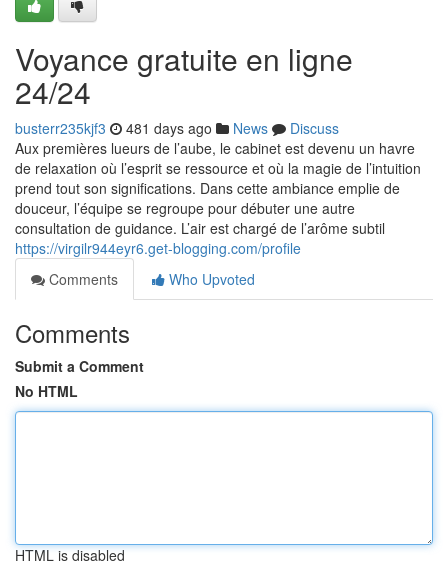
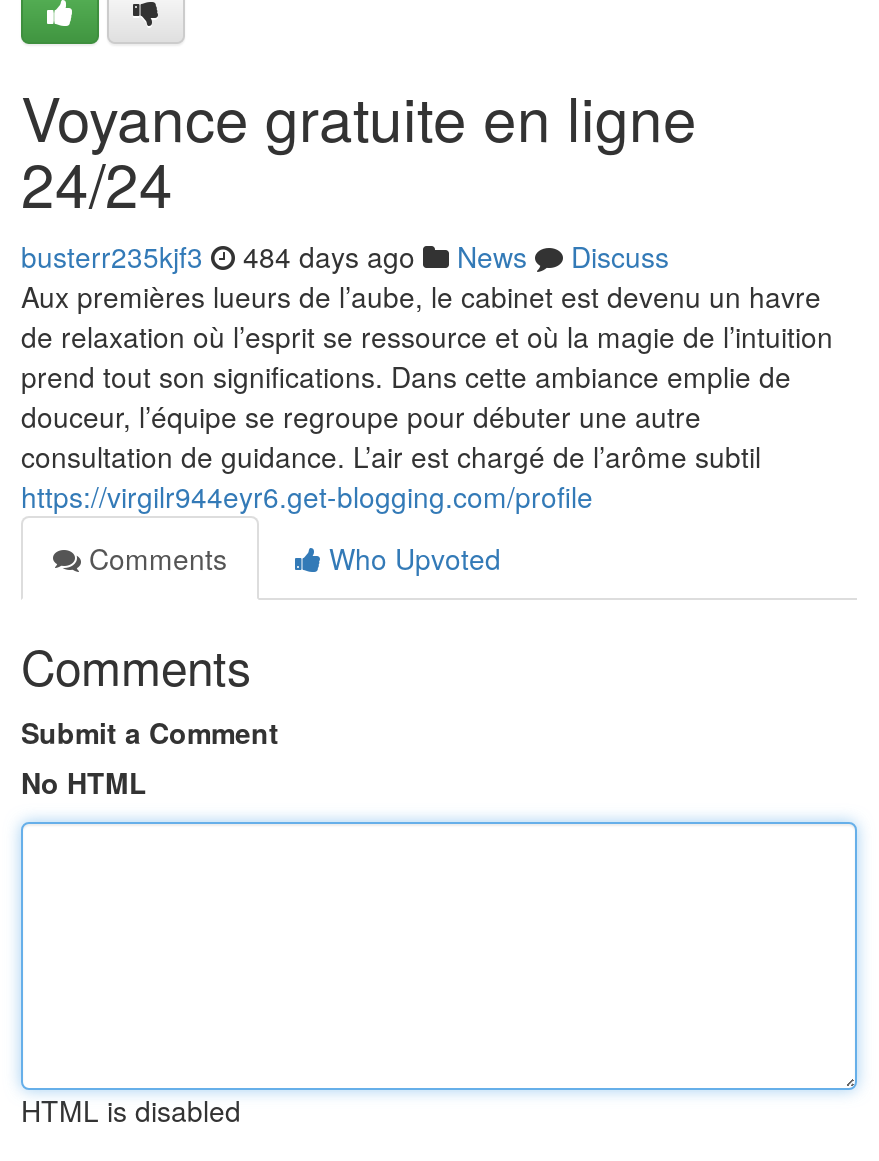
- busterr235kjf3 481 days ago News Discuss
+ busterr235kjf3 484 days ago News Discuss
